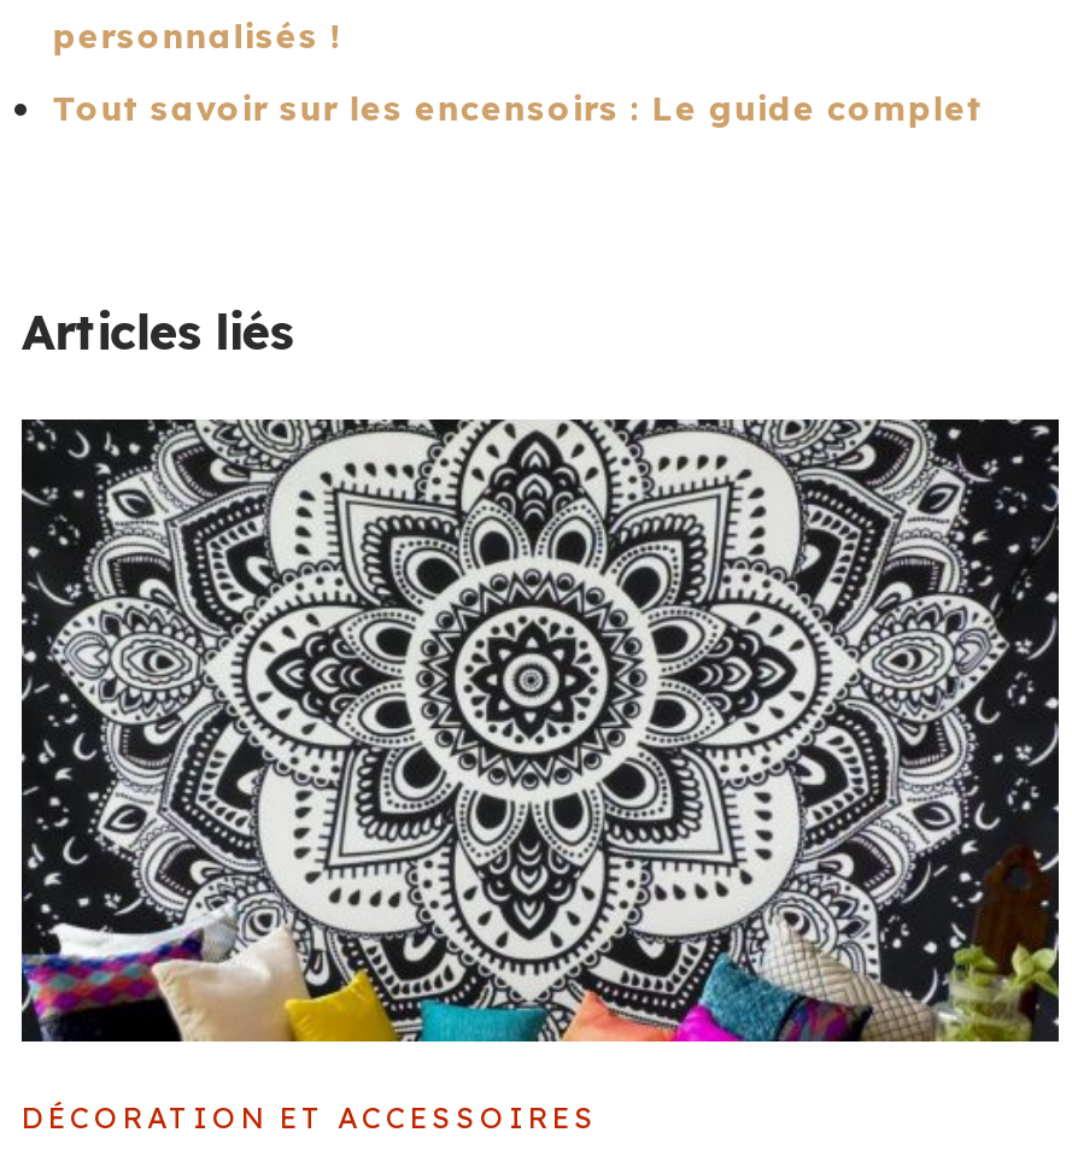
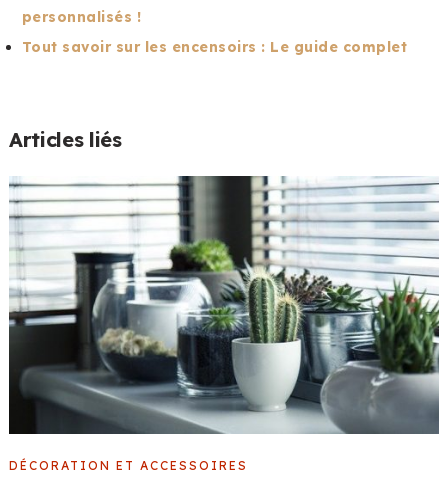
- [image]
+ [image]
